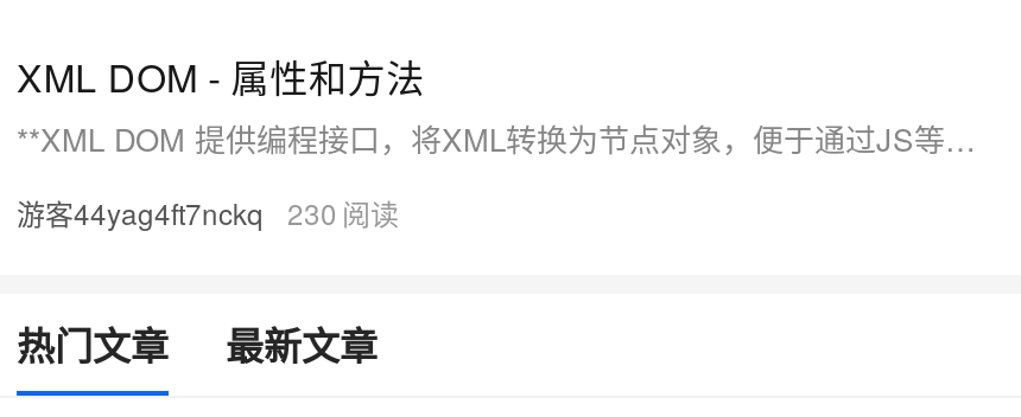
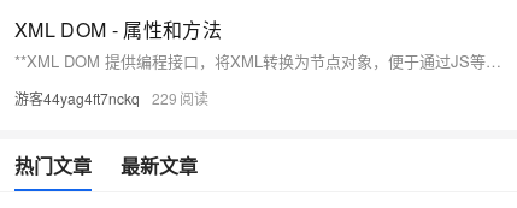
- 游客44yag4ft7nckq 230
+ 游客44yag4ft7nckq 229
